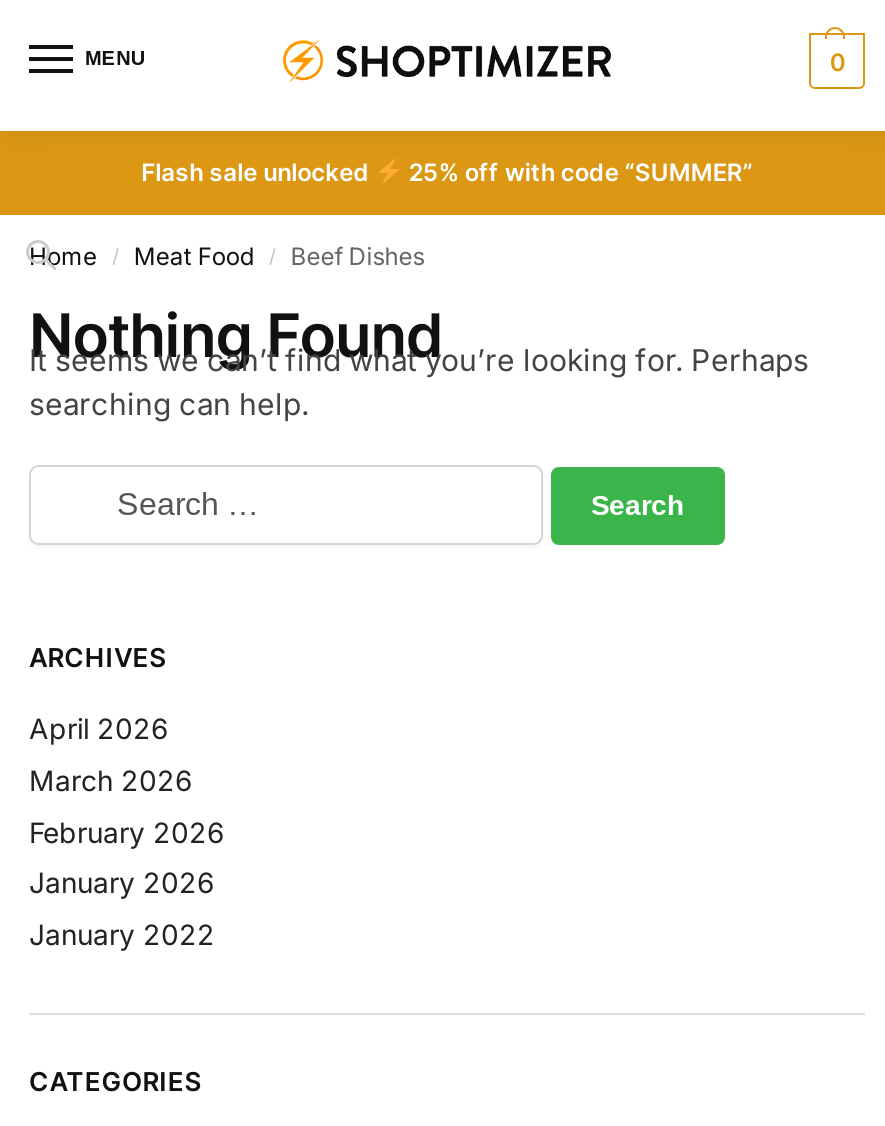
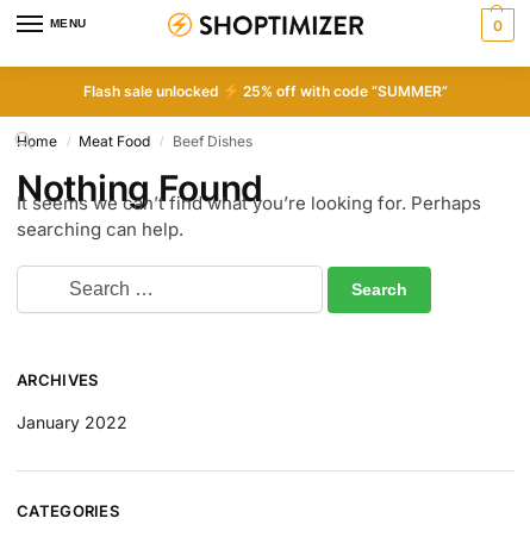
- April 2026
- March 2026
- February 2026
- January 2026
